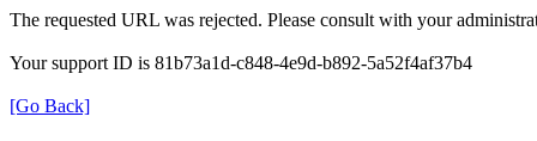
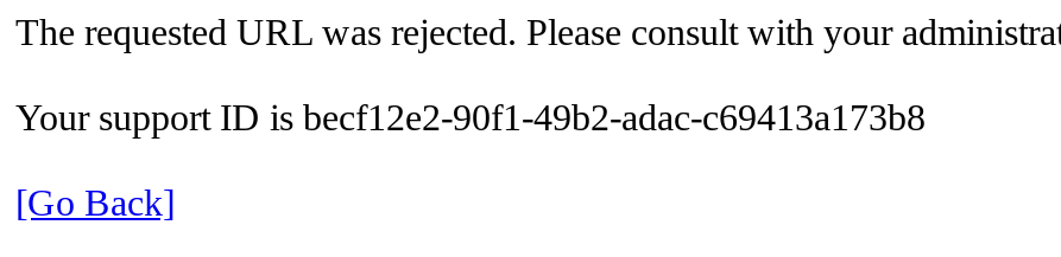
- Your support ID is 81b73a1d-c848-4e9d-b892-5a52f4af37b4
+ Your support ID is becf12e2-90f1-49b2-adac-c69413a173b8
